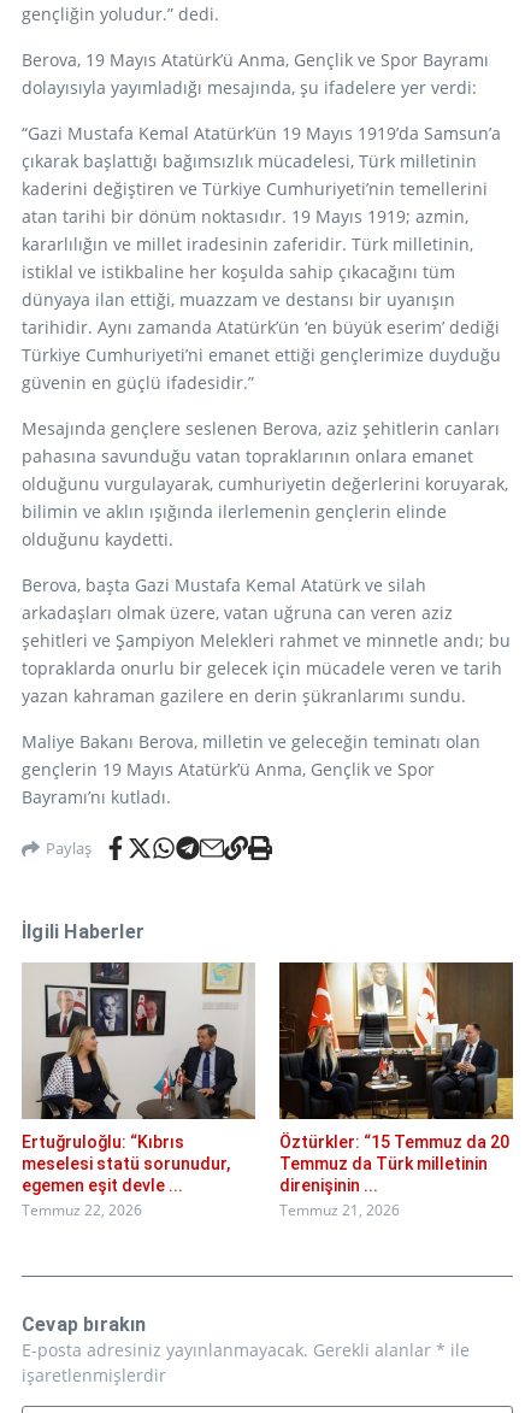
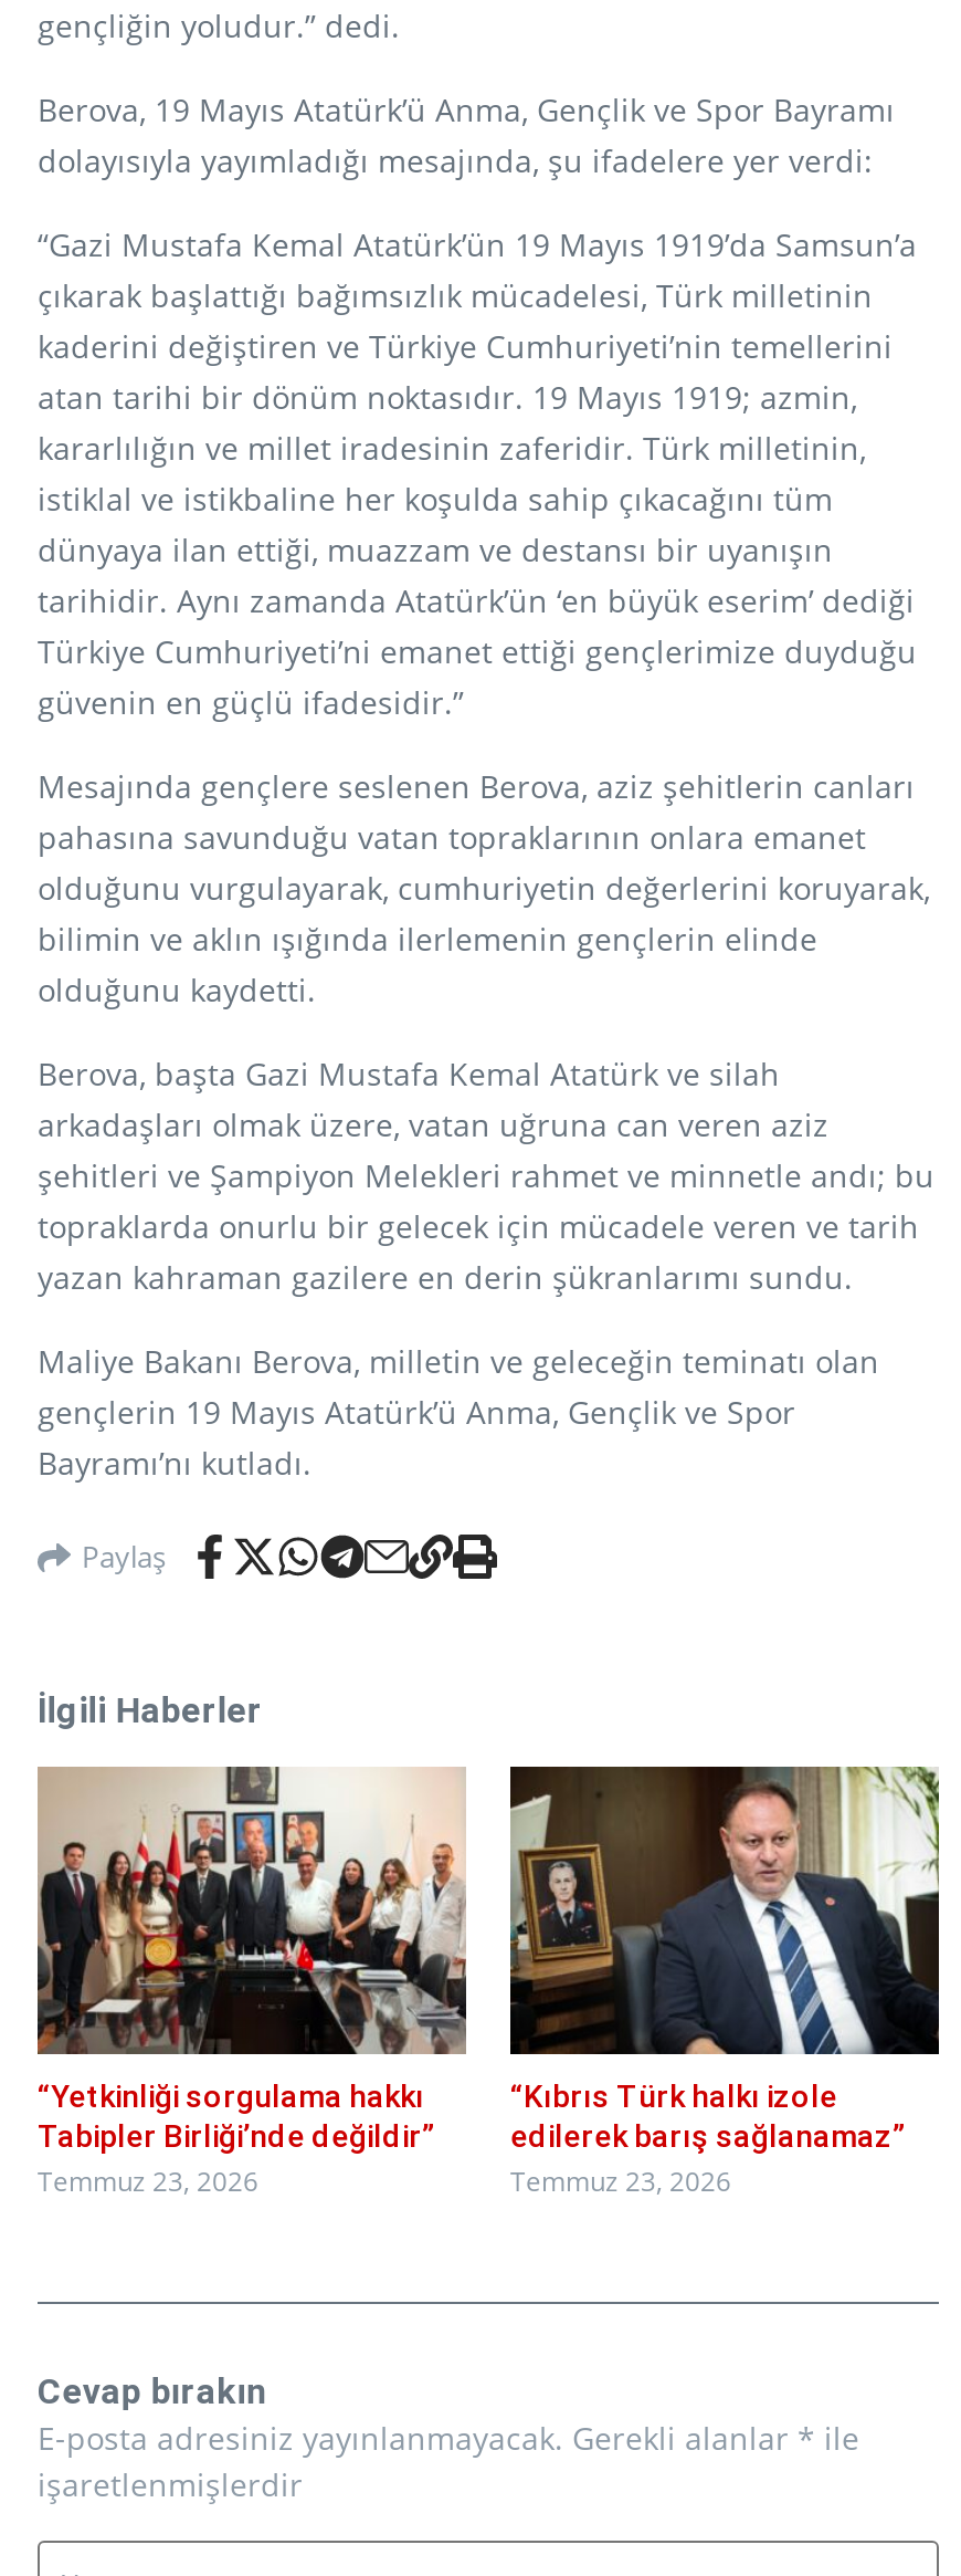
- [image]
- Ertuğruloğlu: “Kıbrıs
- meselesi statü sorunudur,
- egemen eşit devle ...
- Temmuz 22, 2026
+ [image]
+ “Yetkinliği sorgulama hakkı
+ Tabipler Birliği’nde değildir”
+ Temmuz 23, 2026

- [image]
- Öztürkler: “15 Temmuz da 20
- Temmuz da Türk milletinin
- direnişinin ...
- Temmuz 21, 2026
+ [image]
+ “Kıbrıs Türk halkı izole
+ edilerek barış sağlanamaz”
+ Temmuz 23, 2026
